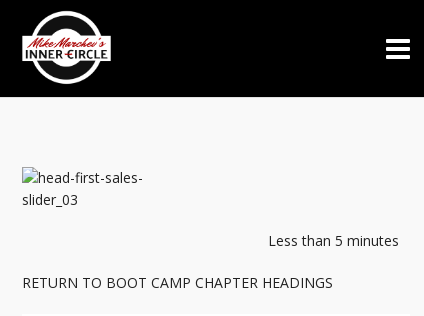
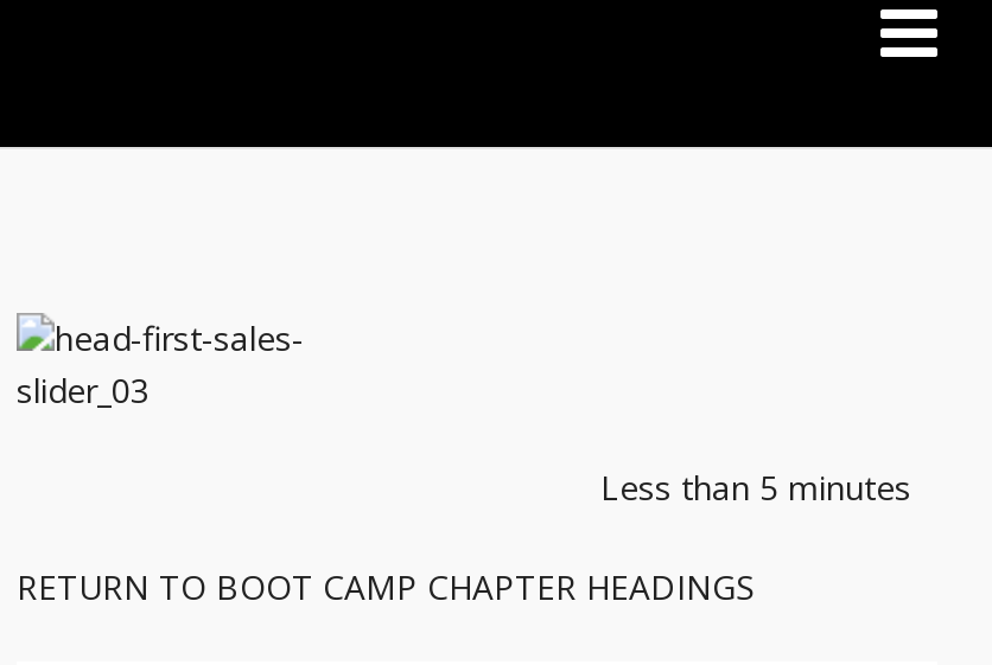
- [image]
